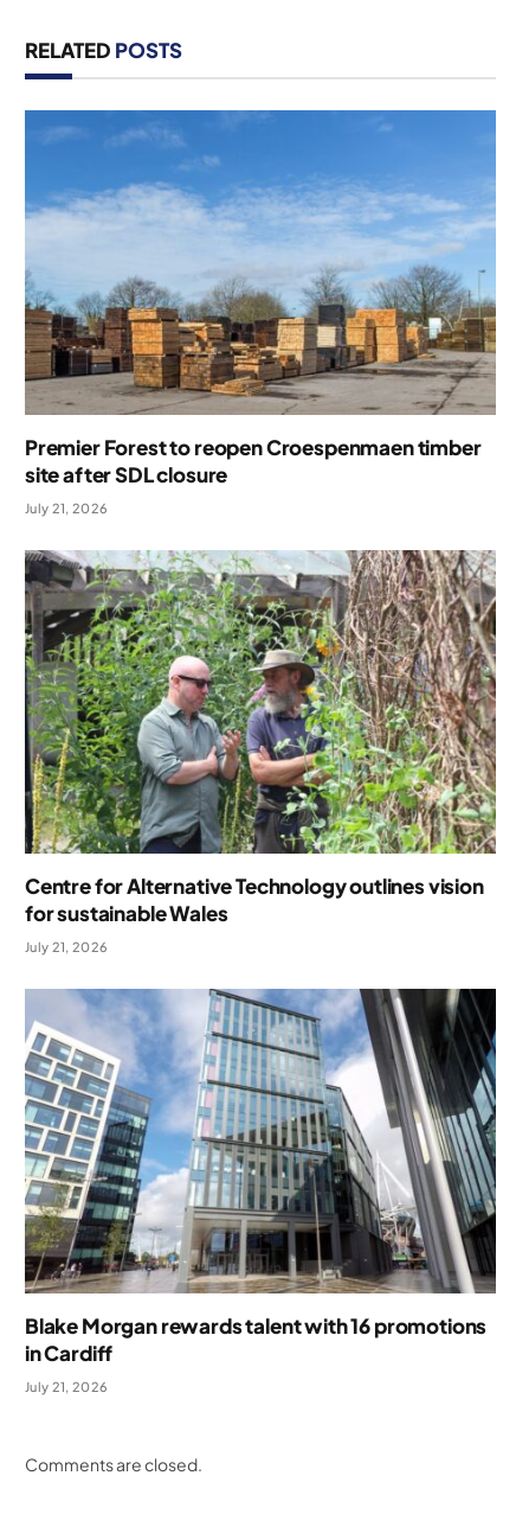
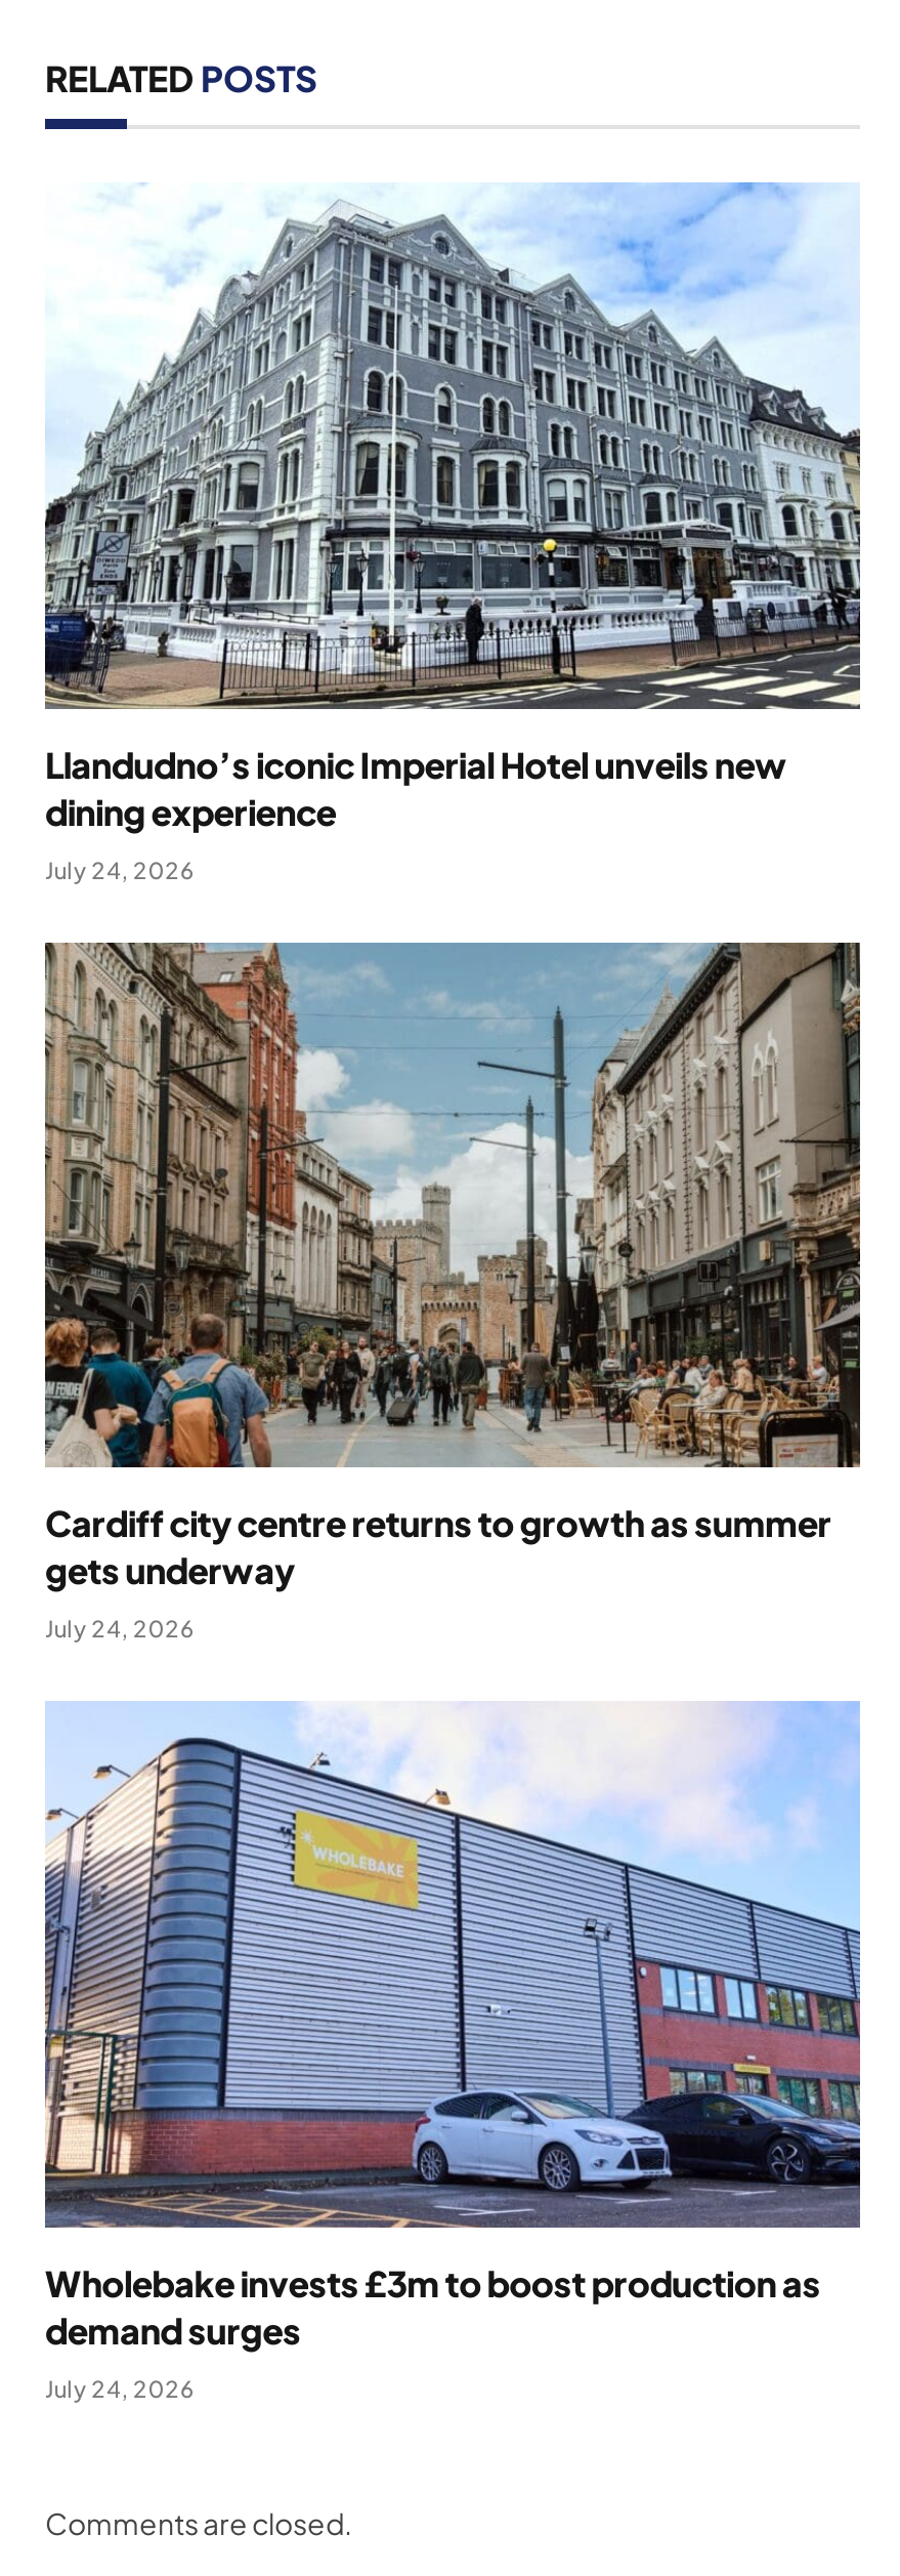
- [image]
- Premier Forest to reopen Croespenmaen timber
- site after SDL closure
+ [image]
+ Llandudno’s iconic Imperial Hotel unveils new
+ dining experience

- July 21, 2026
+ July 24, 2026

- [image]
- Centre for Alternative Technology outlines vision
- for sustainable Wales
+ [image]
+ Cardiff city centre returns to growth as summer
+ gets underway

- July 21, 2026
+ July 24, 2026

- [image]
- Blake Morgan rewards talent with 16 promotions
- in Cardiff
+ [image]
+ Wholebake invests £3m to boost production as
+ demand surges

- July 21, 2026
+ July 24, 2026
